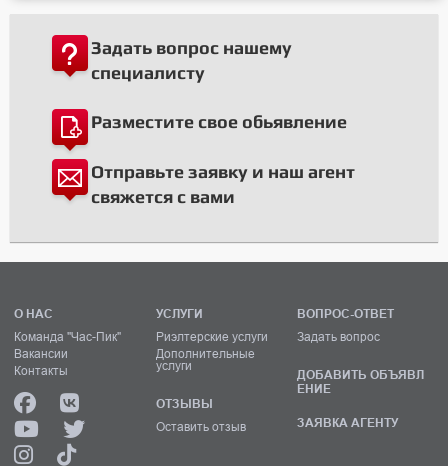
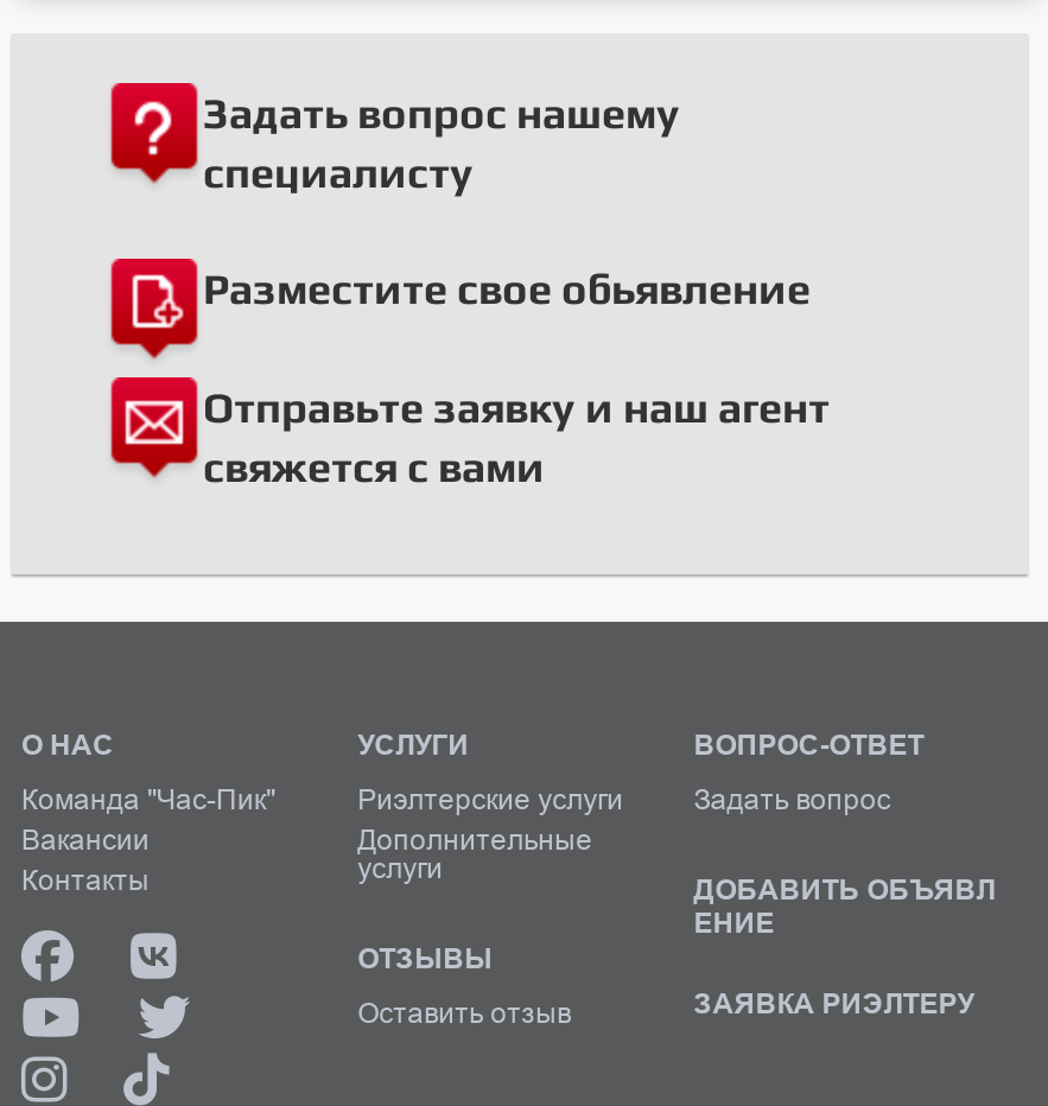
- ЗАЯВКА АГЕНТУ
+ ЗАЯВКА РИЭЛТЕРУ
